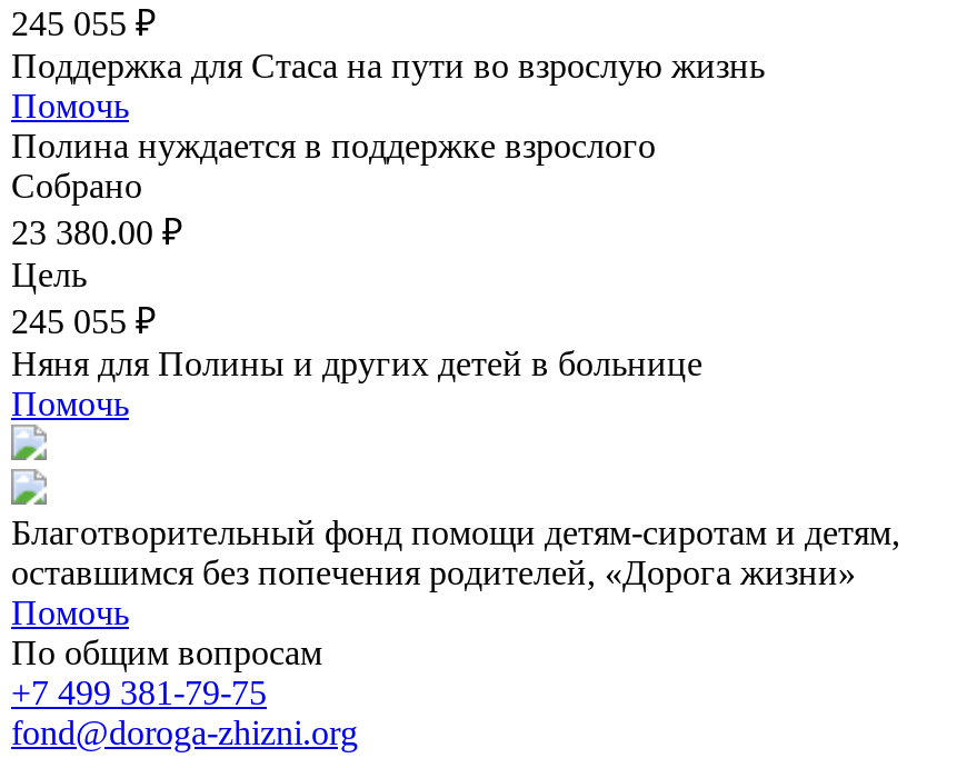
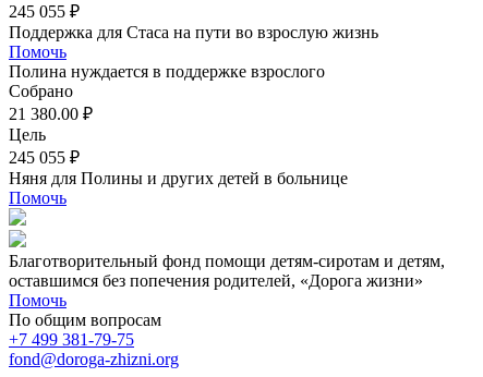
- 23 380.00 ₽
+ 21 380.00 ₽
